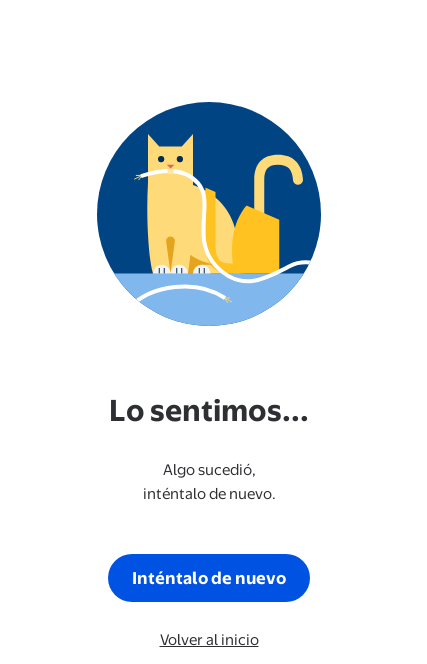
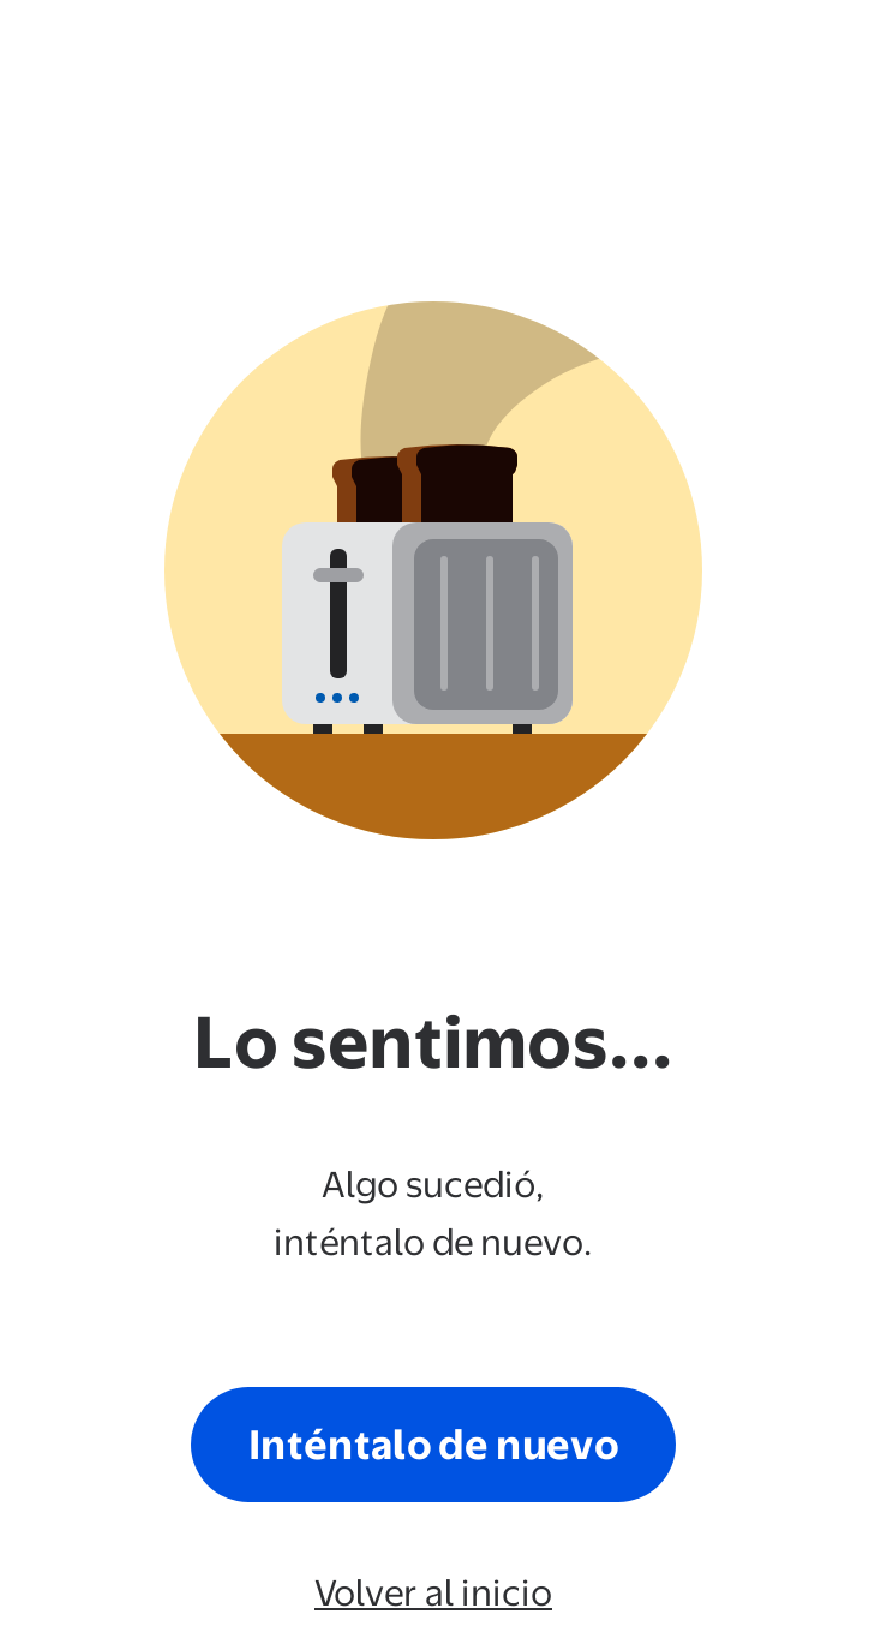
- [image]
+ [image]
